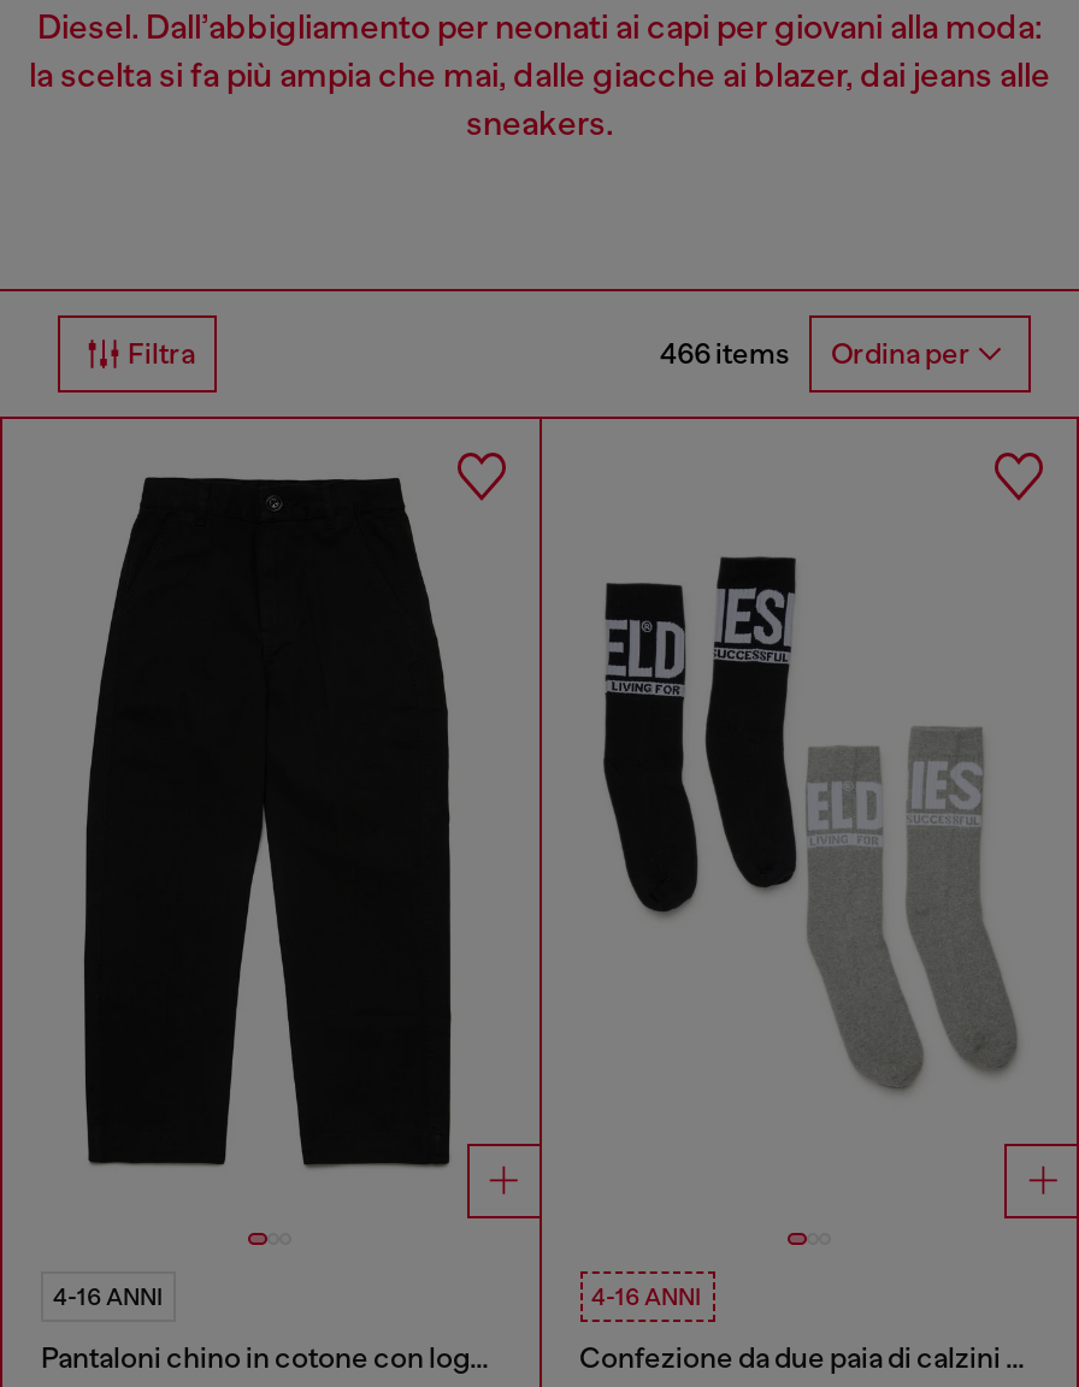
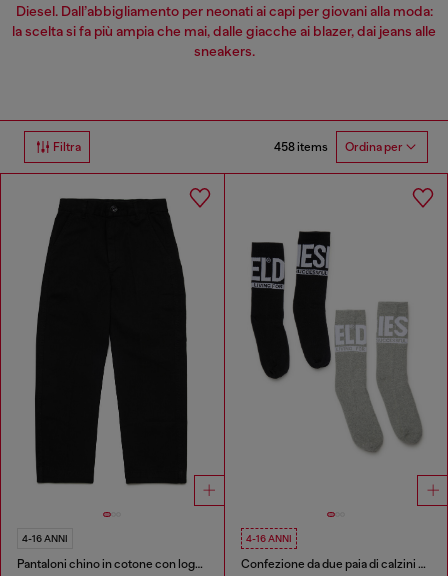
- 466 items Ordina per
+ 458 items Ordina per
